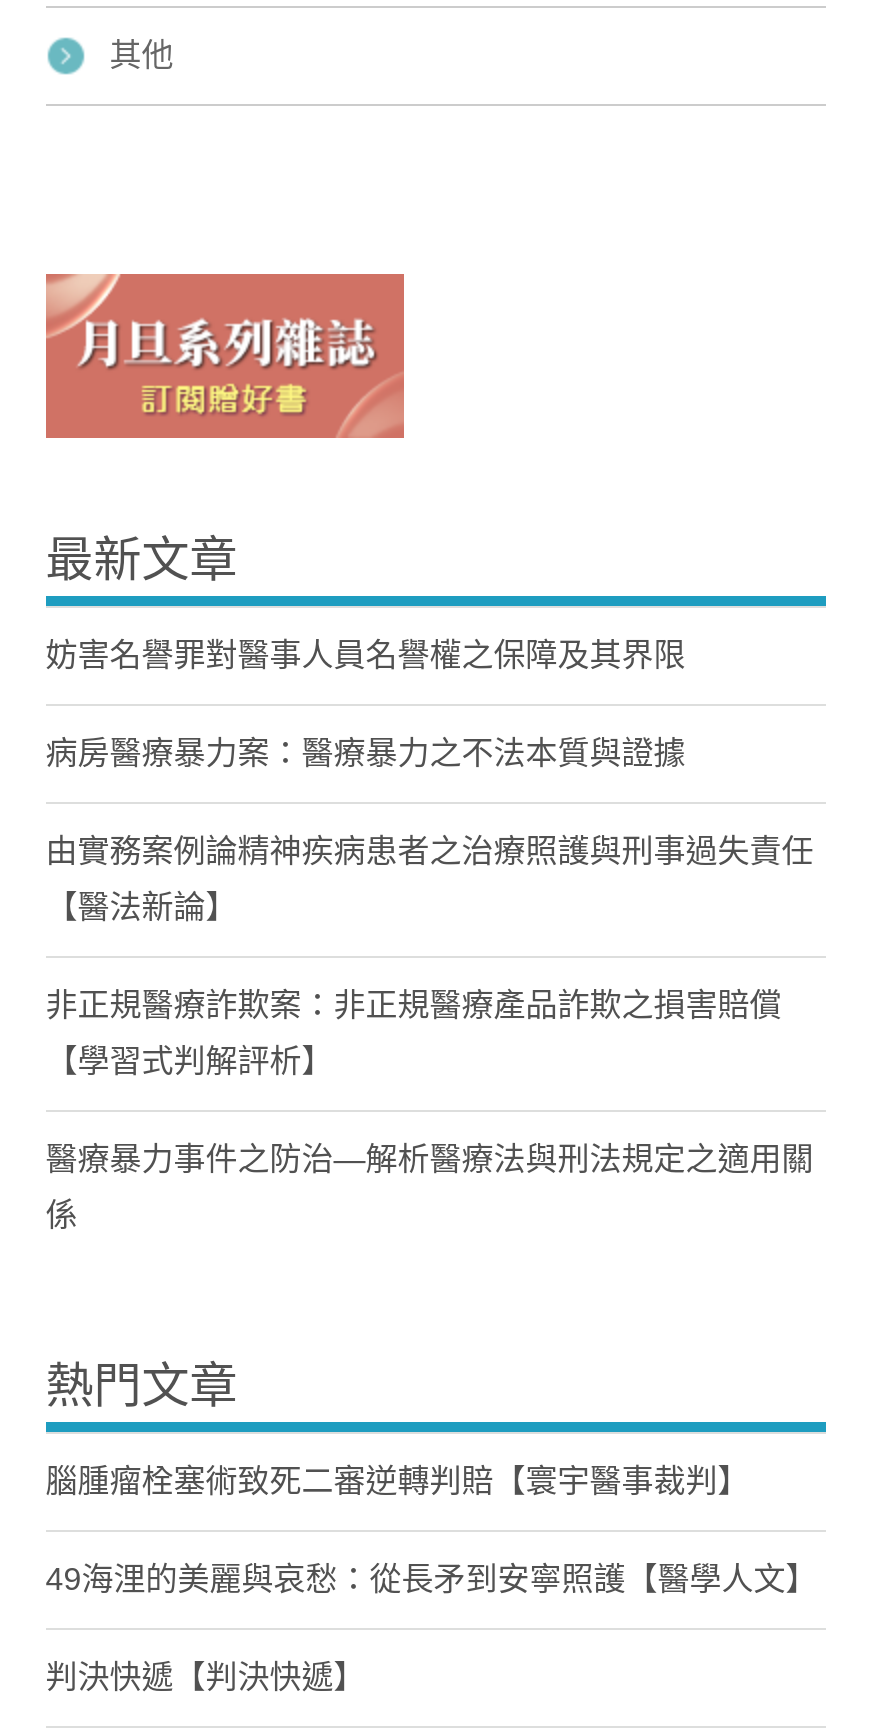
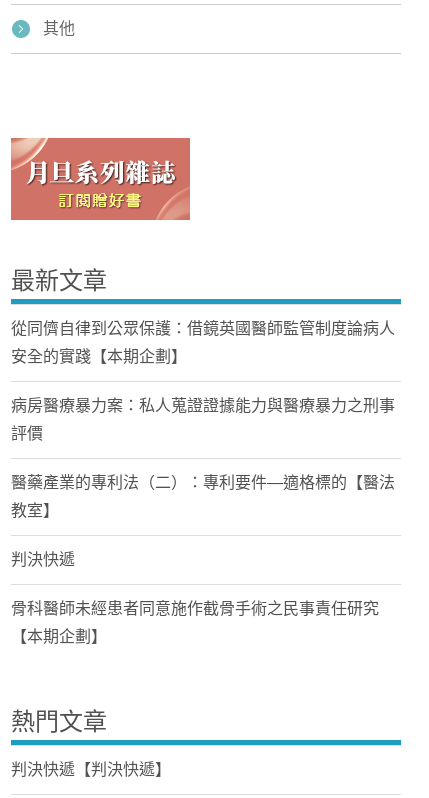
- 妨害名譽罪對醫事人員名譽權之保障及其界限
- 病房醫療暴力案：醫療暴力之不法本質與證據
- 由實務案例論精神疾病患者之治療照護與刑事過失責任
- 【醫法新論】
- 非正規醫療詐欺案：非正規醫療產品詐欺之損害賠償
- 【學習式判解評析】
- 醫療暴力事件之防治—解析醫療法與刑法規定之適用關
- 係
+ 從同儕自律到公眾保護：借鏡英國醫師監管制度論病人
+ 安全的實踐【本期企劃】
+ 病房醫療暴力案：私人蒐證證據能力與醫療暴力之刑事
+ 評價
+ 醫藥產業的專利法（二）：專利要件—適格標的【醫法
+ 教室】
+ 判決快遞
+ 骨科醫師未經患者同意施作截骨手術之民事責任研究
+ 【本期企劃】

moved down: 熱門文章

- 腦腫瘤栓塞術致死二審逆轉判賠【寰宇醫事裁判】
- 49海浬的美麗與哀愁：從長矛到安寧照護【醫學人文】
